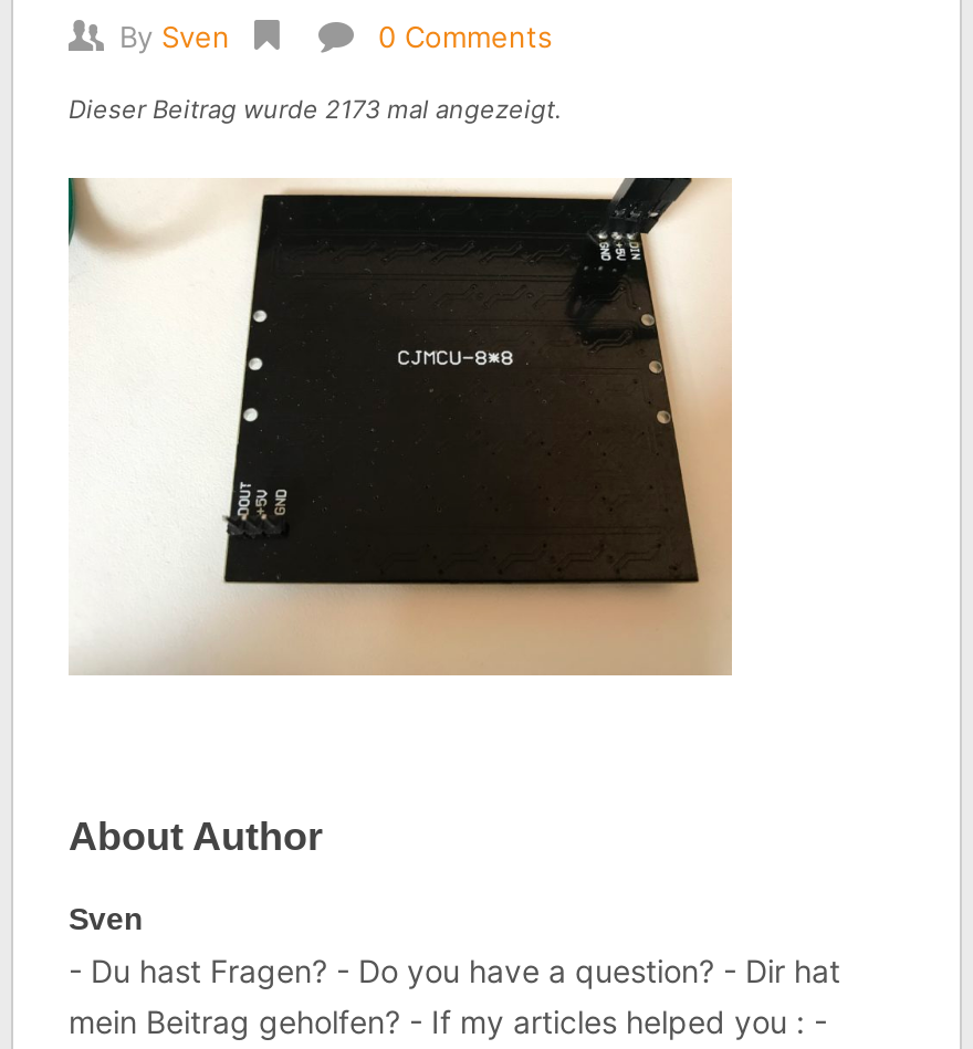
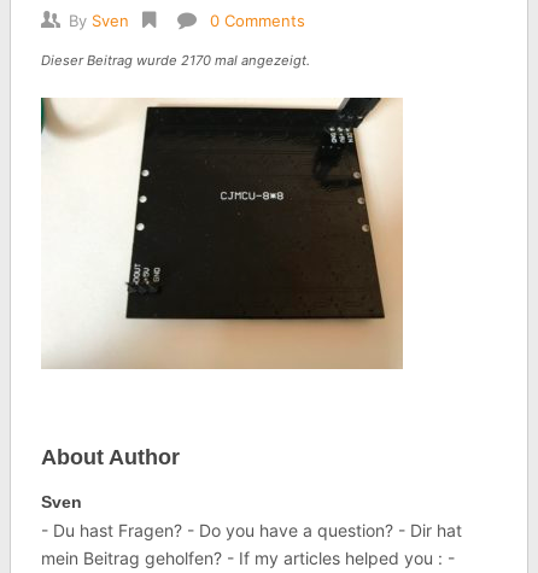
- Dieser Beitrag wurde 2173 mal angezeigt.
+ Dieser Beitrag wurde 2170 mal angezeigt.
